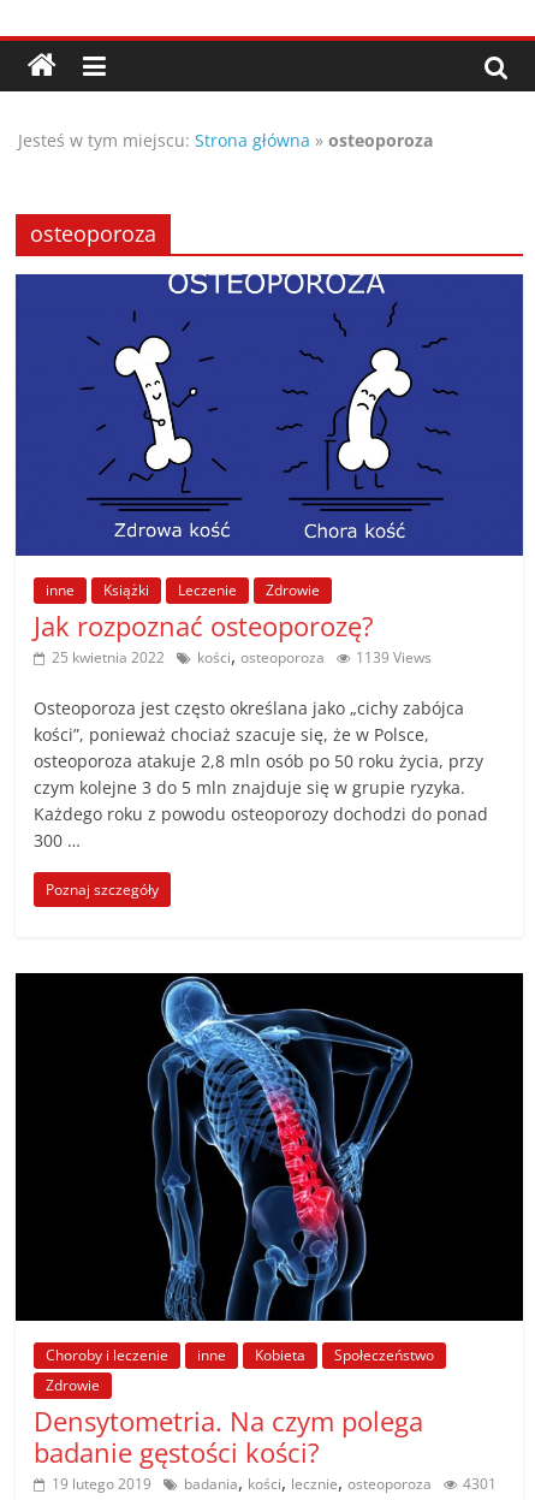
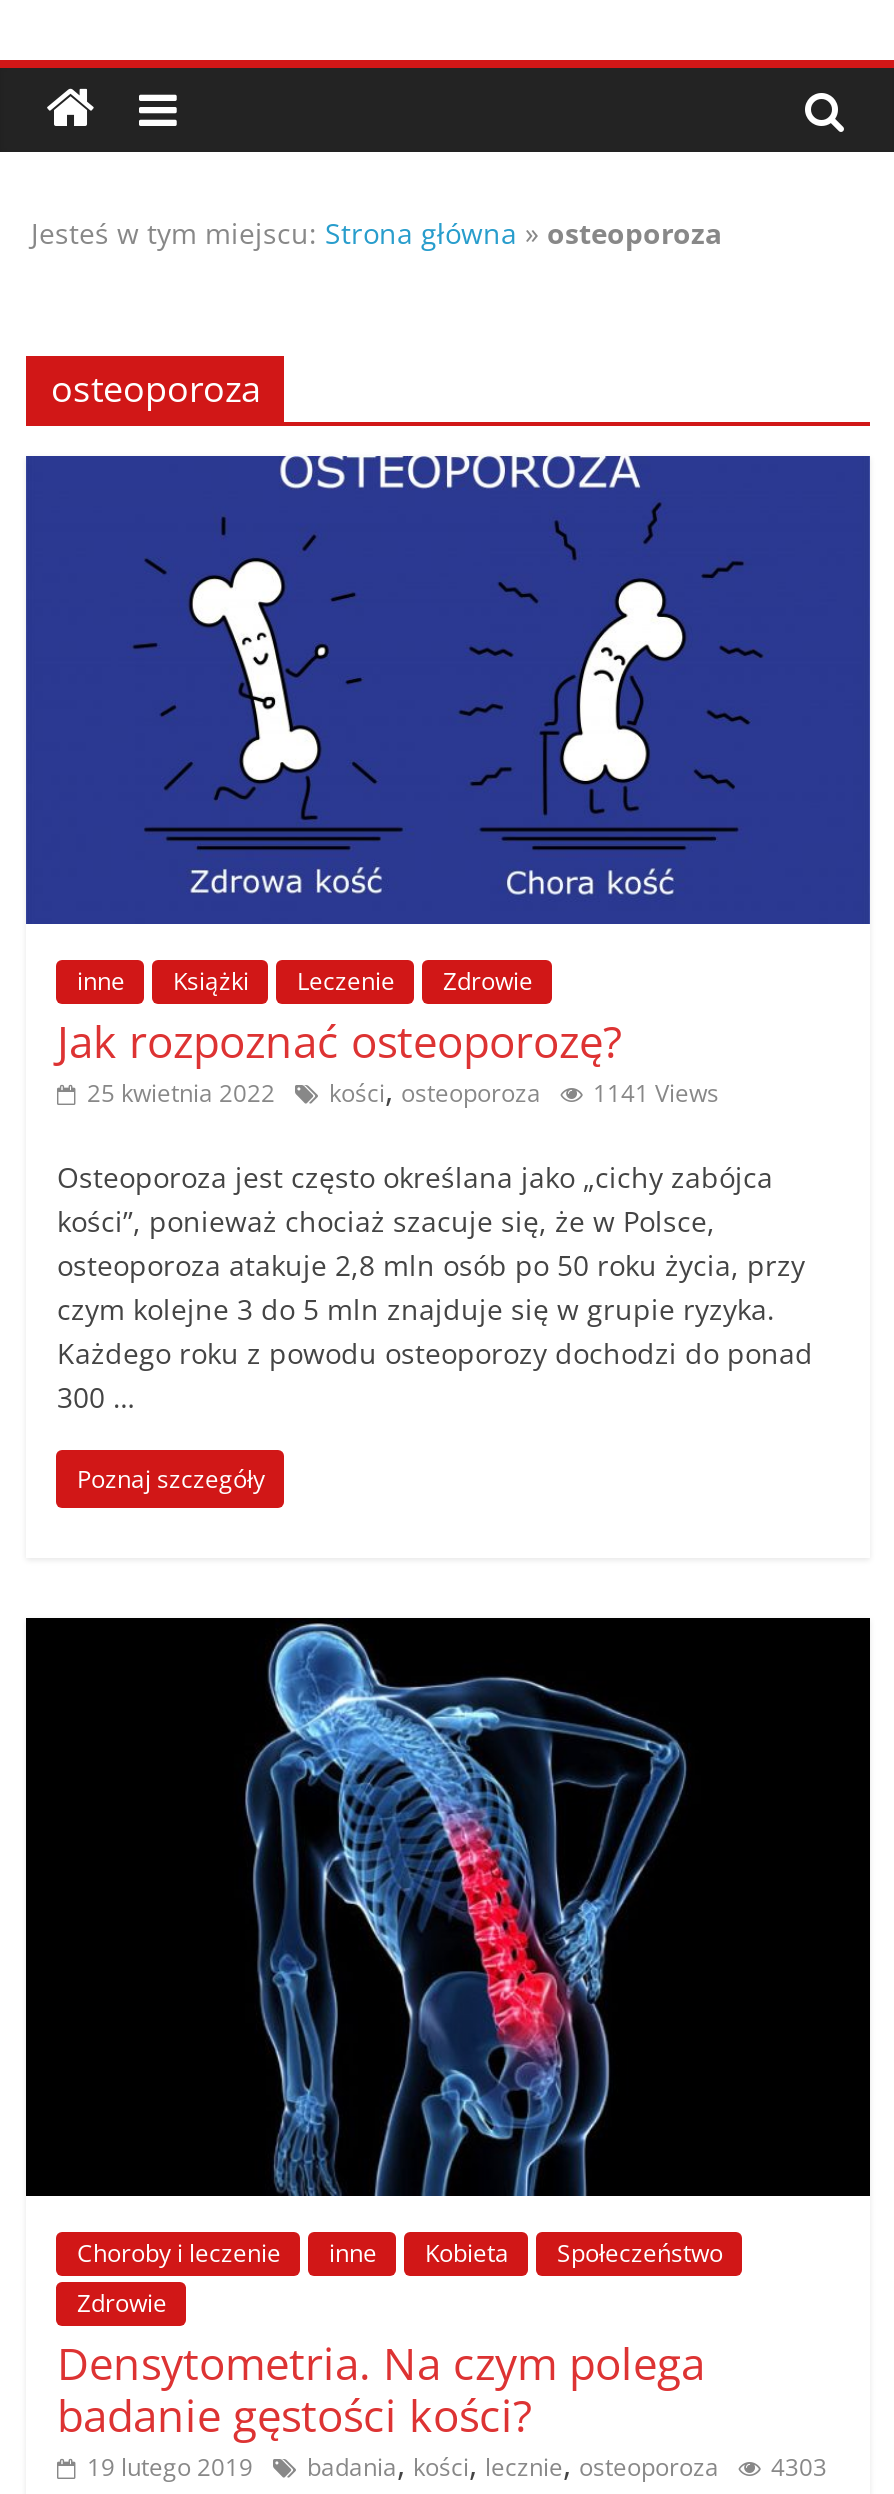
- 1139 Views
+ 1141 Views

- 19 lutego 2019 badania, kości, lecznie, osteoporoza 4301
+ 19 lutego 2019 badania, kości, lecznie, osteoporoza 4303
